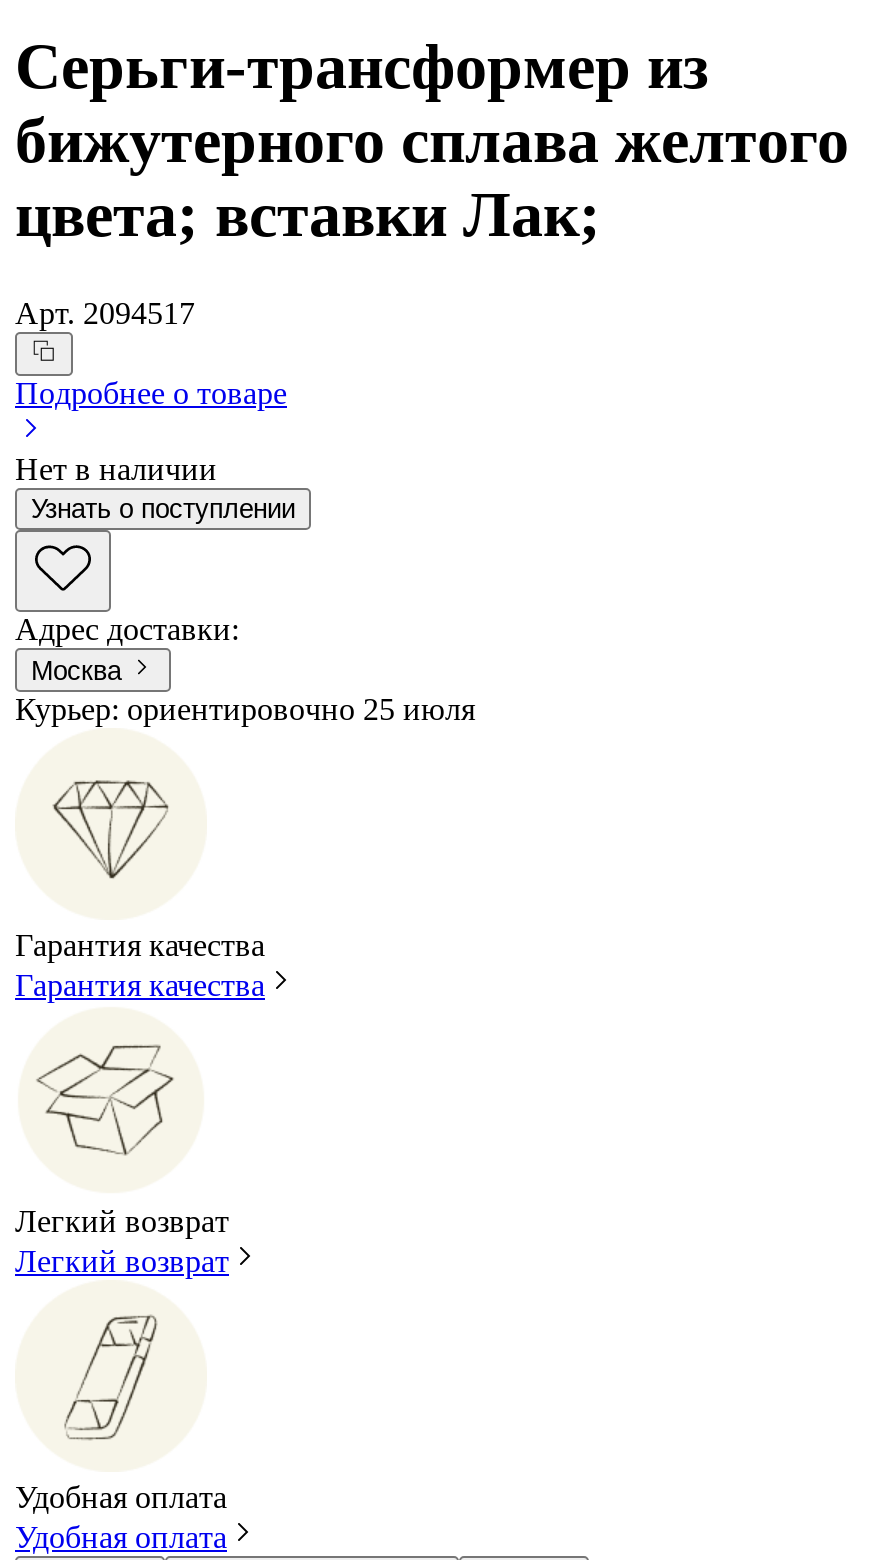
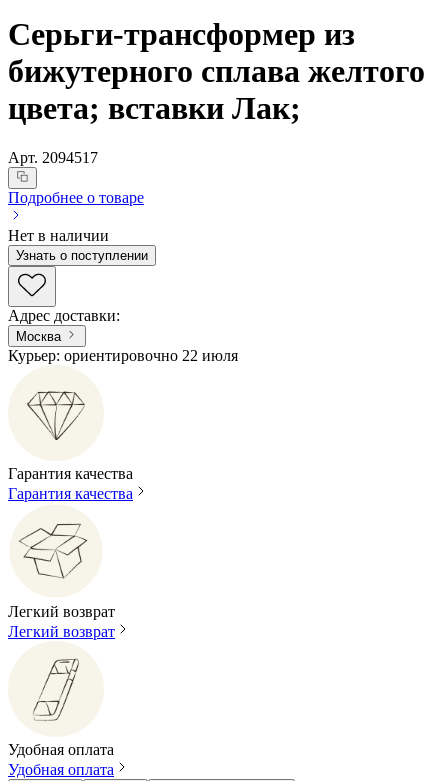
- Курьер: ориентировочно 25 июля
+ Курьер: ориентировочно 22 июля
